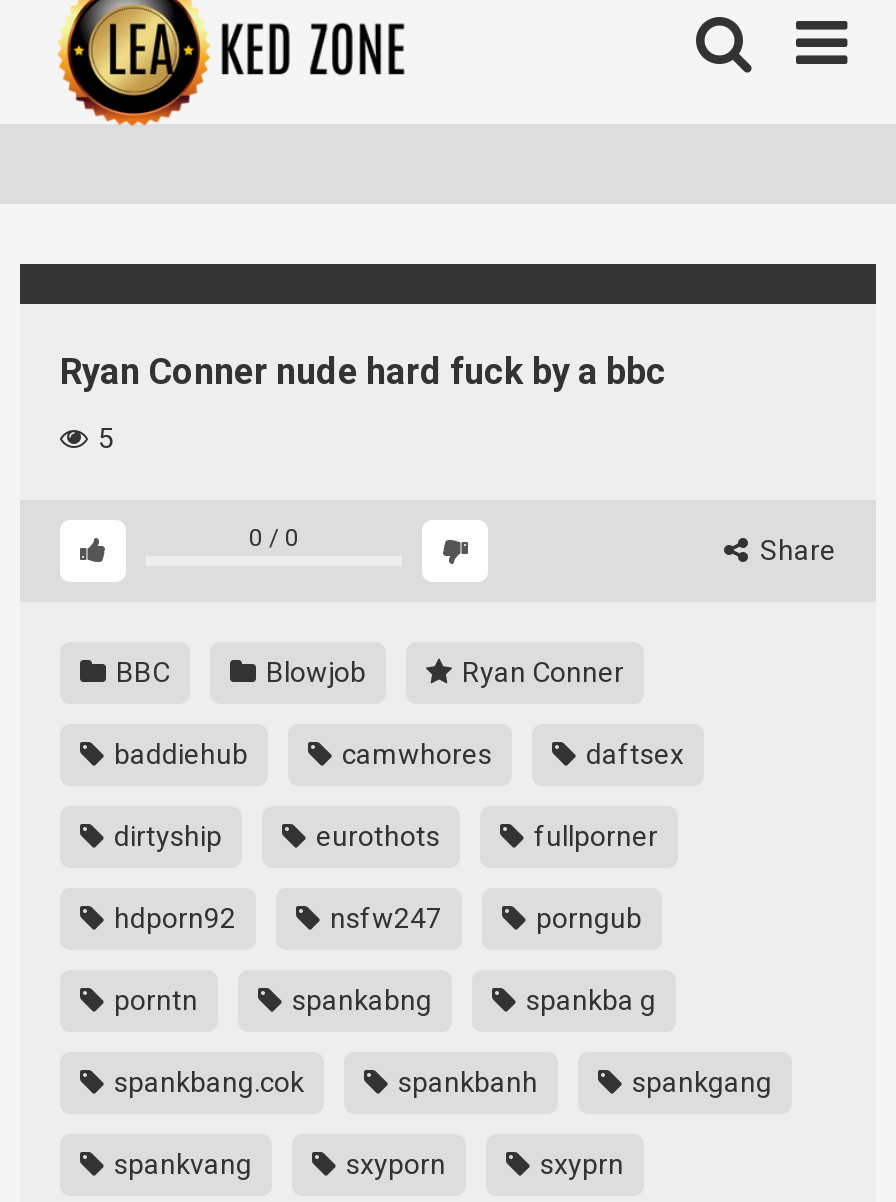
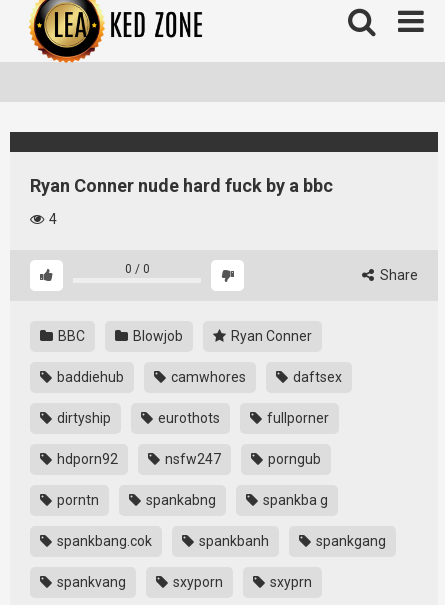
- 5
+ 4
